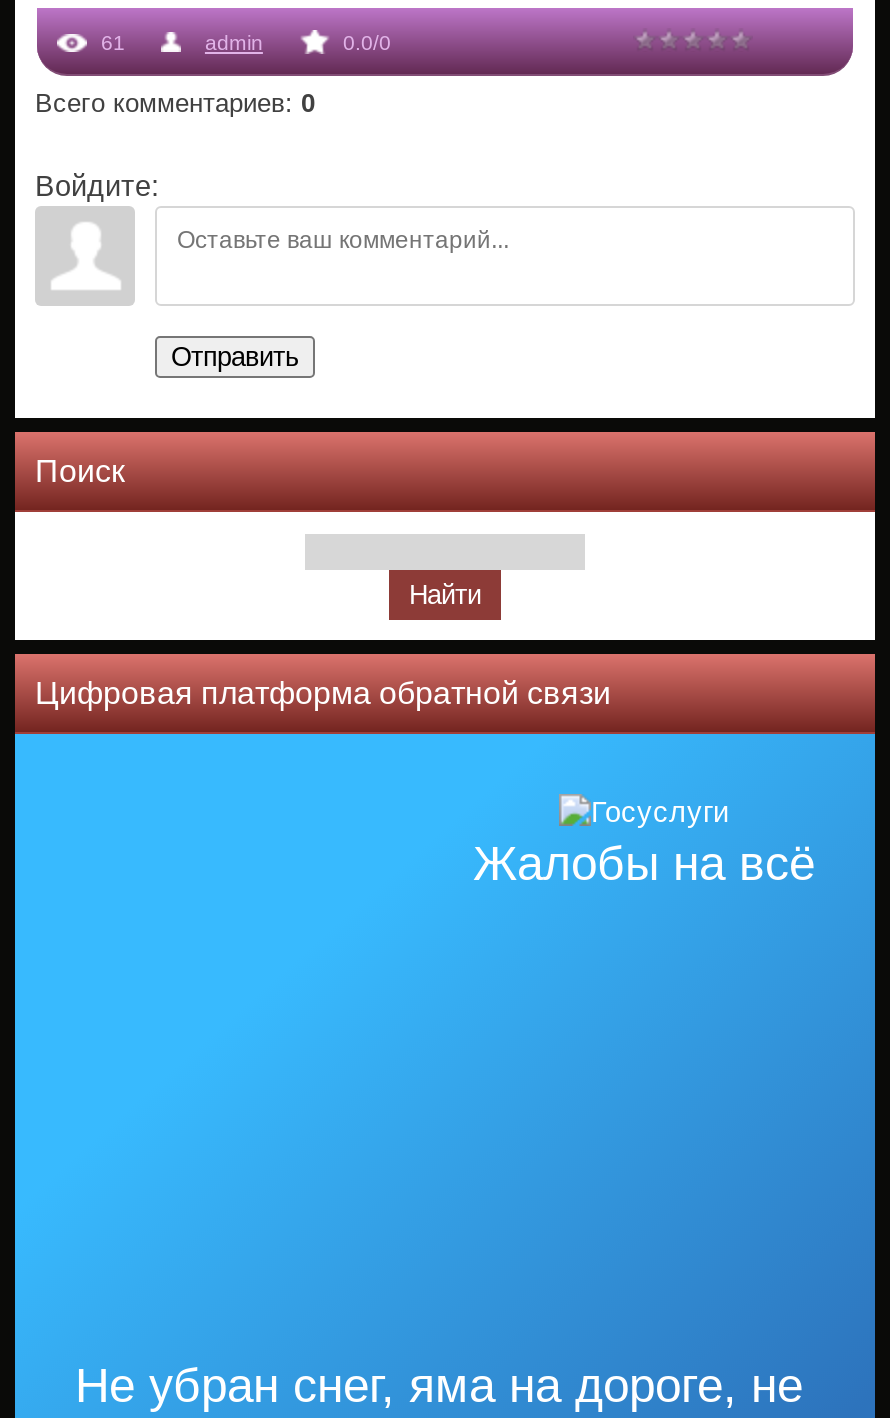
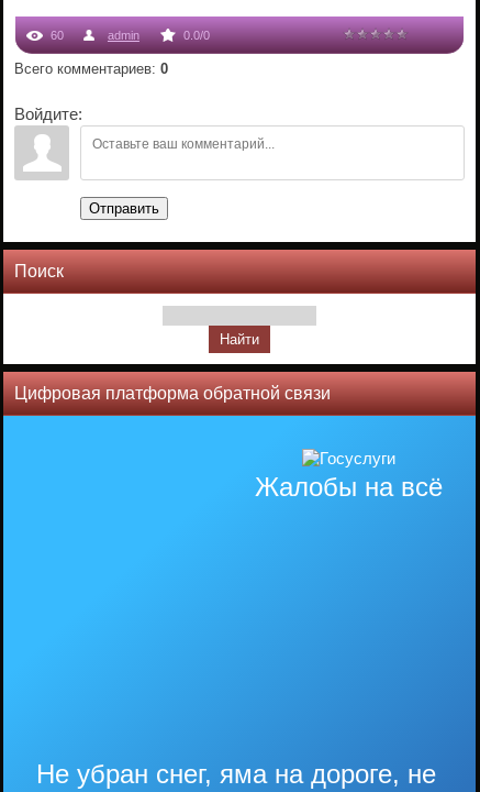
- 61
+ 60
